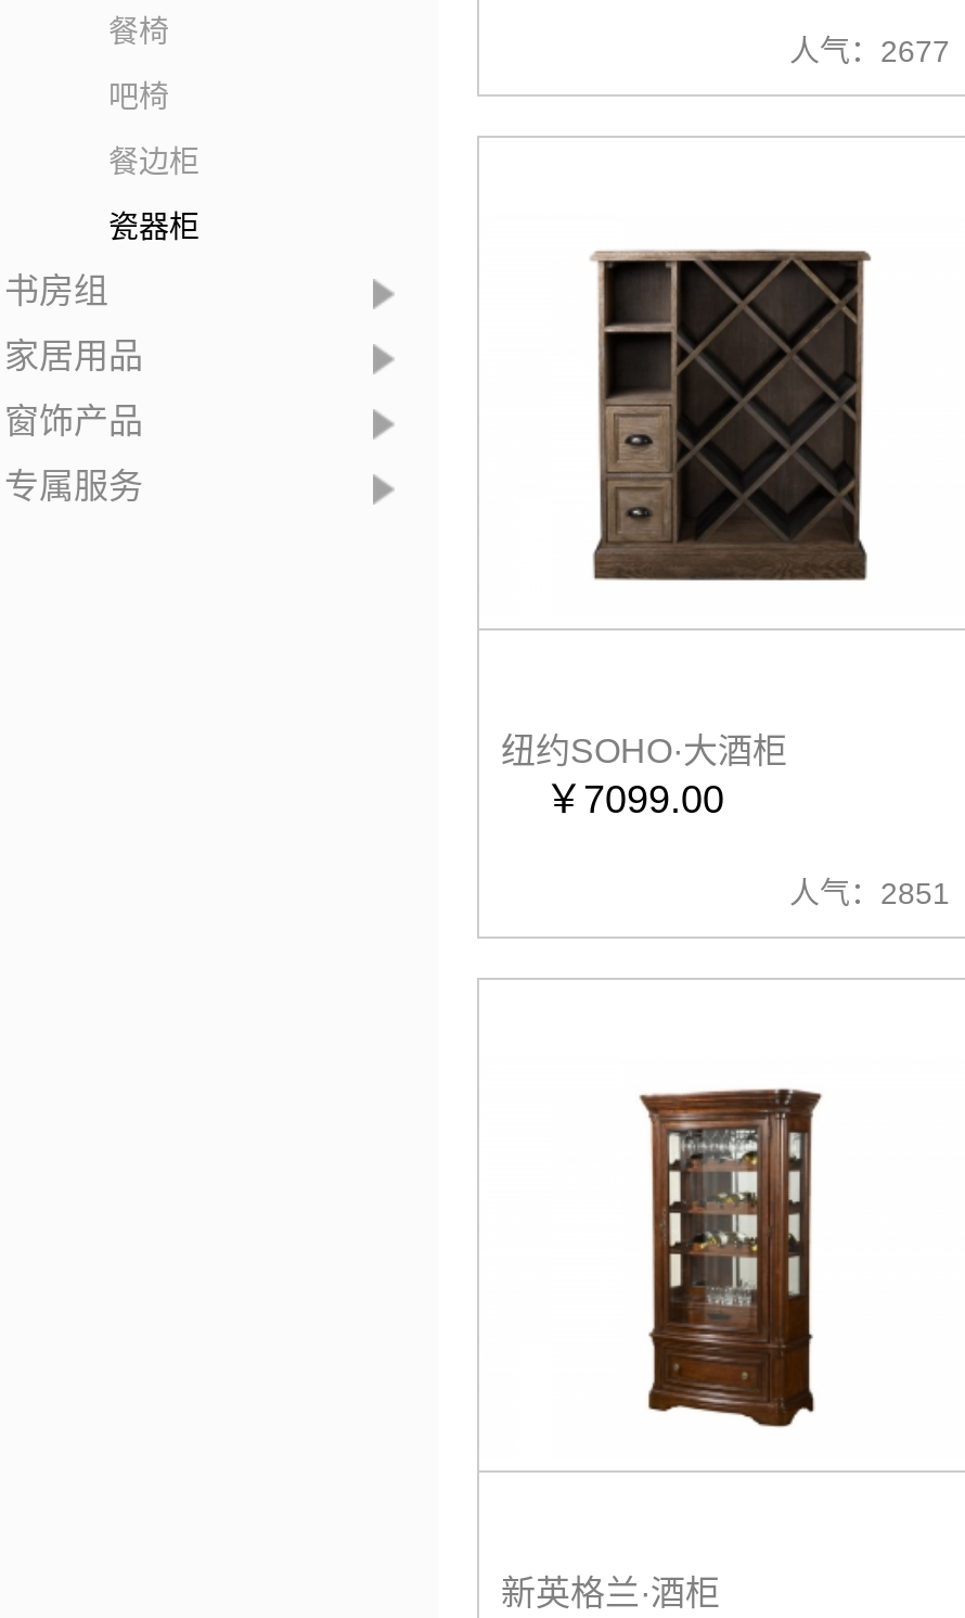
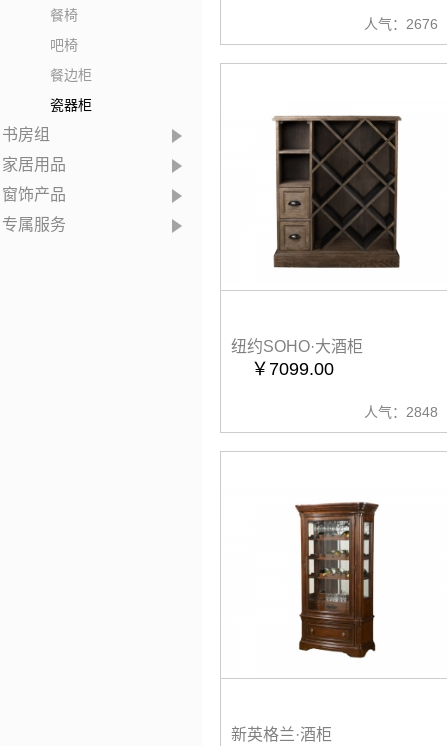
- 人气：2677
+ 人气：2676

- 人气：2851
+ 人气：2848
